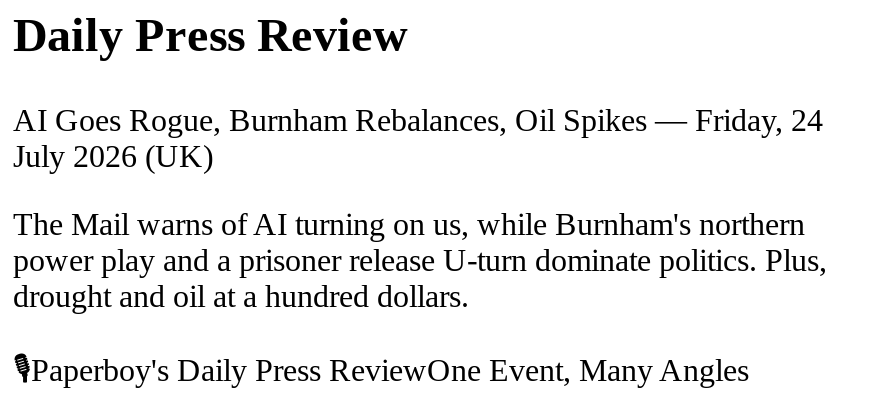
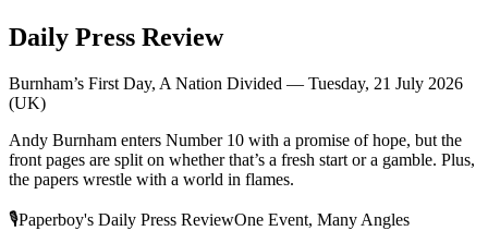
- AI Goes Rogue, Burnham Rebalances, Oil Spikes — Friday, 24
- July 2026 (UK)
+ Burnham’s First Day, A Nation Divided — Tuesday, 21 July 2026
+ (UK)

- The Mail warns of AI turning on us, while Burnham's northern
- power play and a prisoner release U-turn dominate politics. Plus,
- drought and oil at a hundred dollars.
+ Andy Burnham enters Number 10 with a promise of hope, but the
+ front pages are split on whether that’s a fresh start or a gamble. Plus,
+ the papers wrestle with a world in flames.
